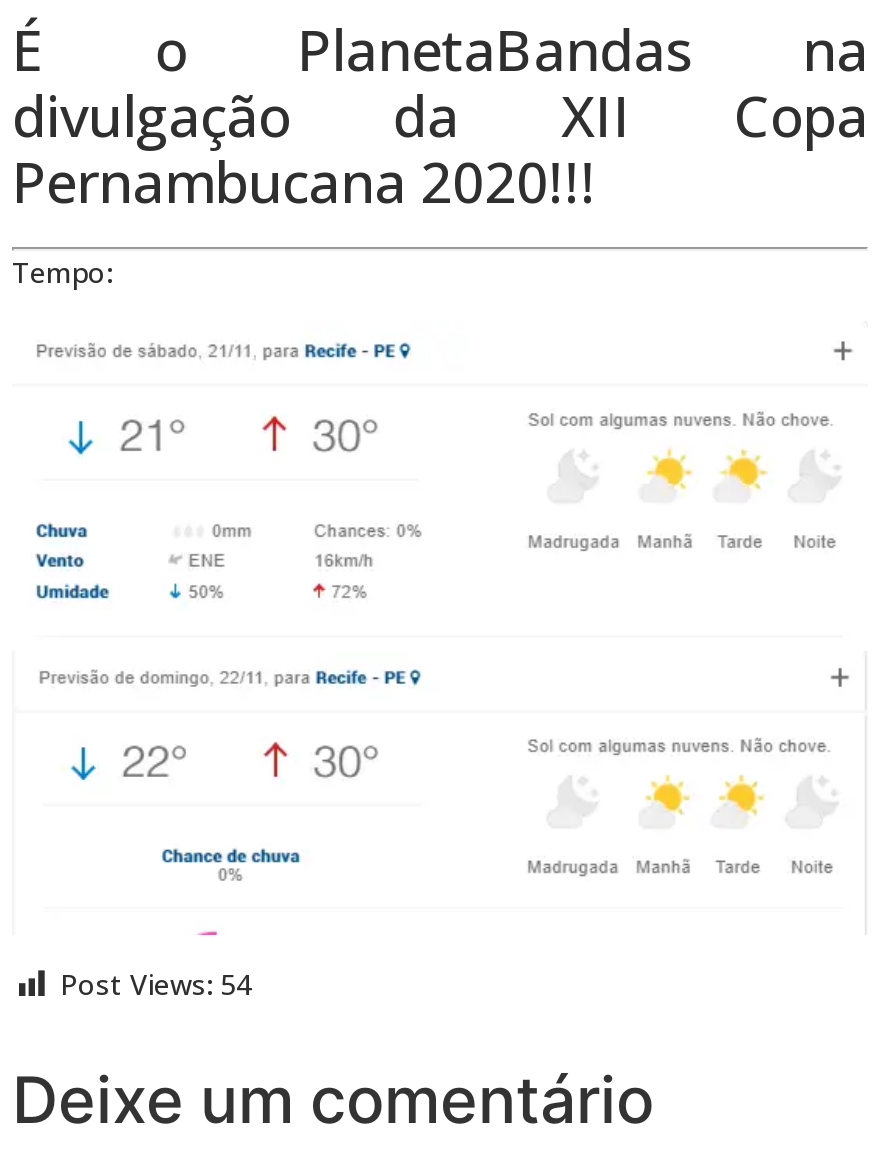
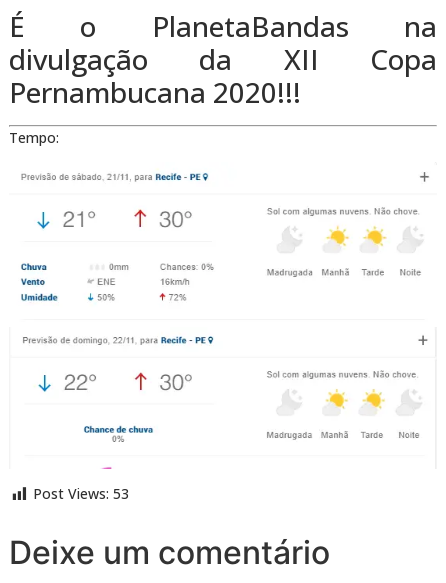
- Post Views: 54
+ Post Views: 53
